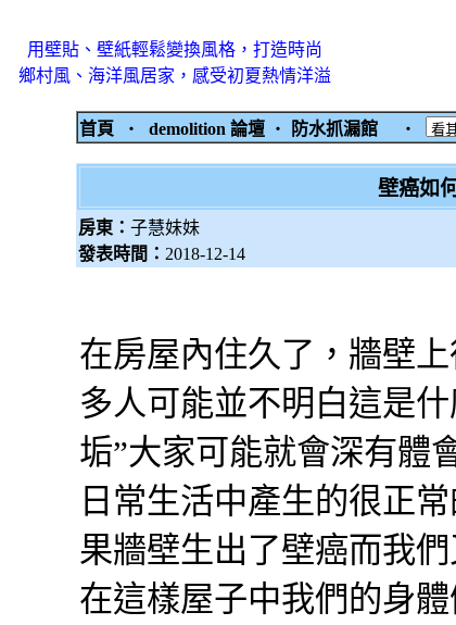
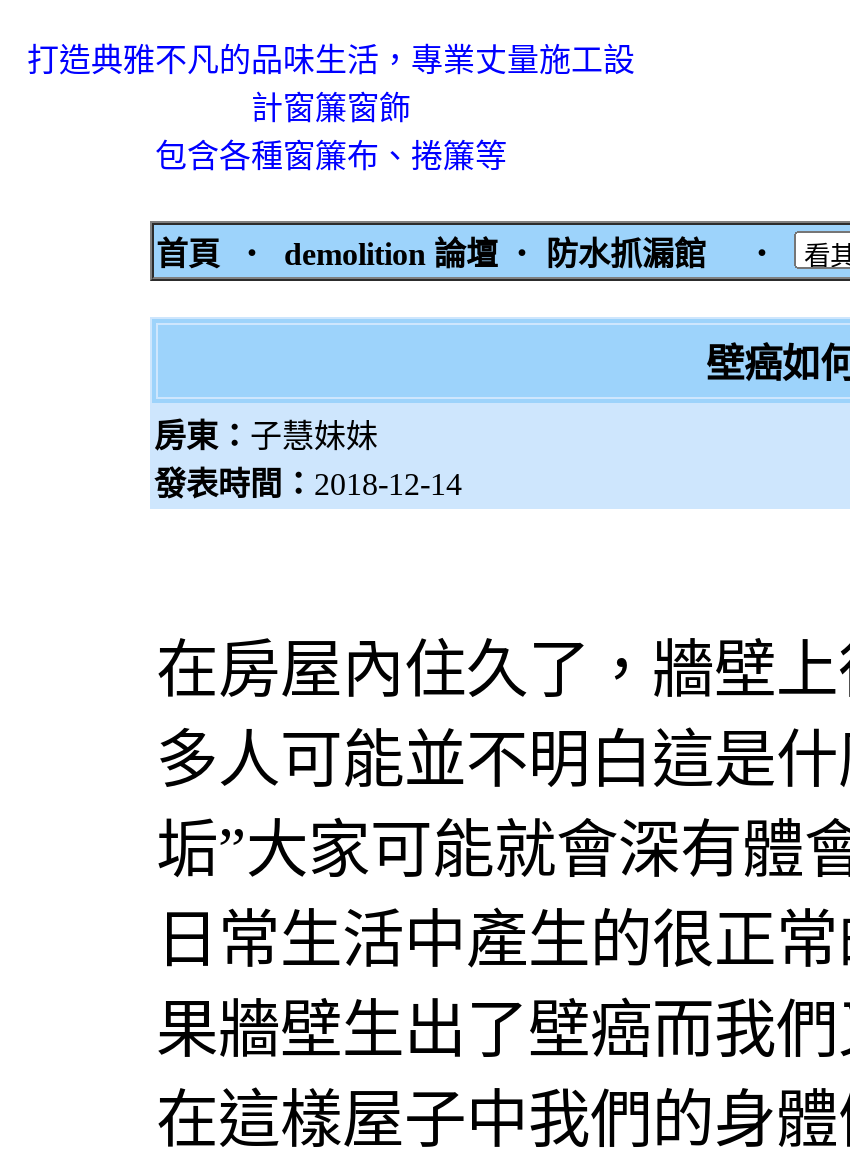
- 用壁貼、壁紙輕鬆變換風格，打造時尚
- 鄉村風、海洋風居家，感受初夏熱情洋溢
+ 打造典雅不凡的品味生活，專業丈量施工設
+ 計窗簾窗飾
+ 包含各種窗簾布、捲簾等
